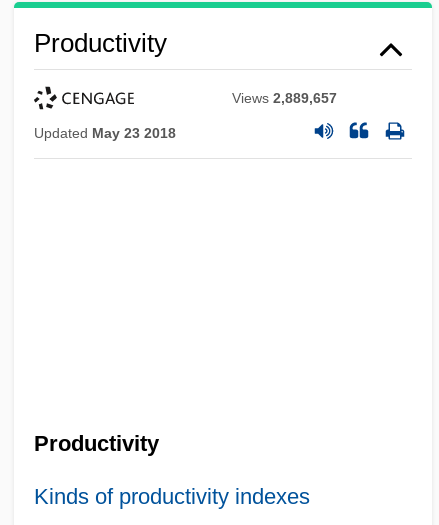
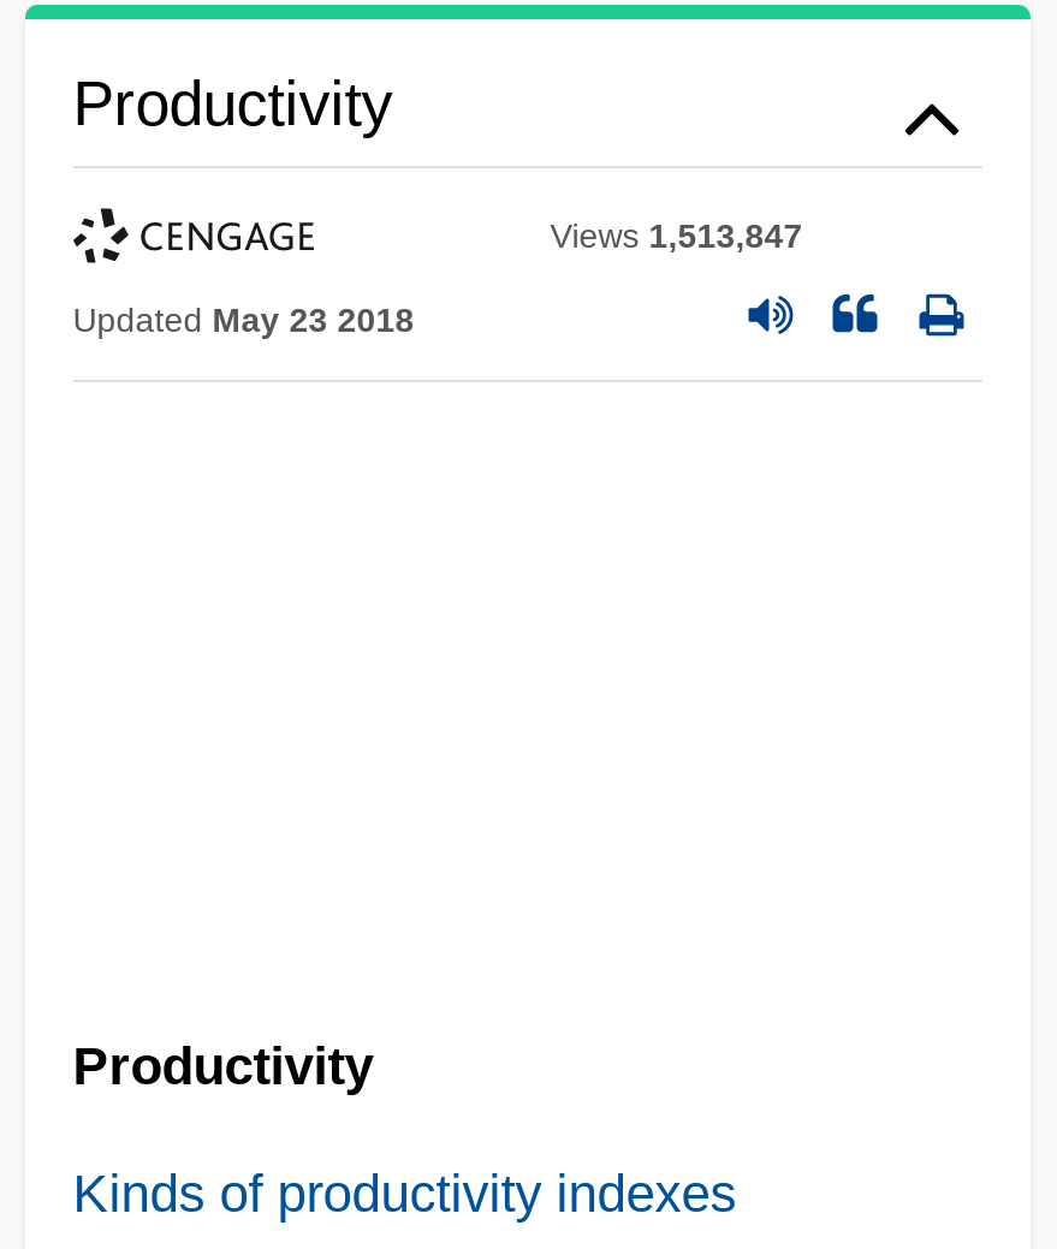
- Views 2,889,657
+ Views 1,513,847
